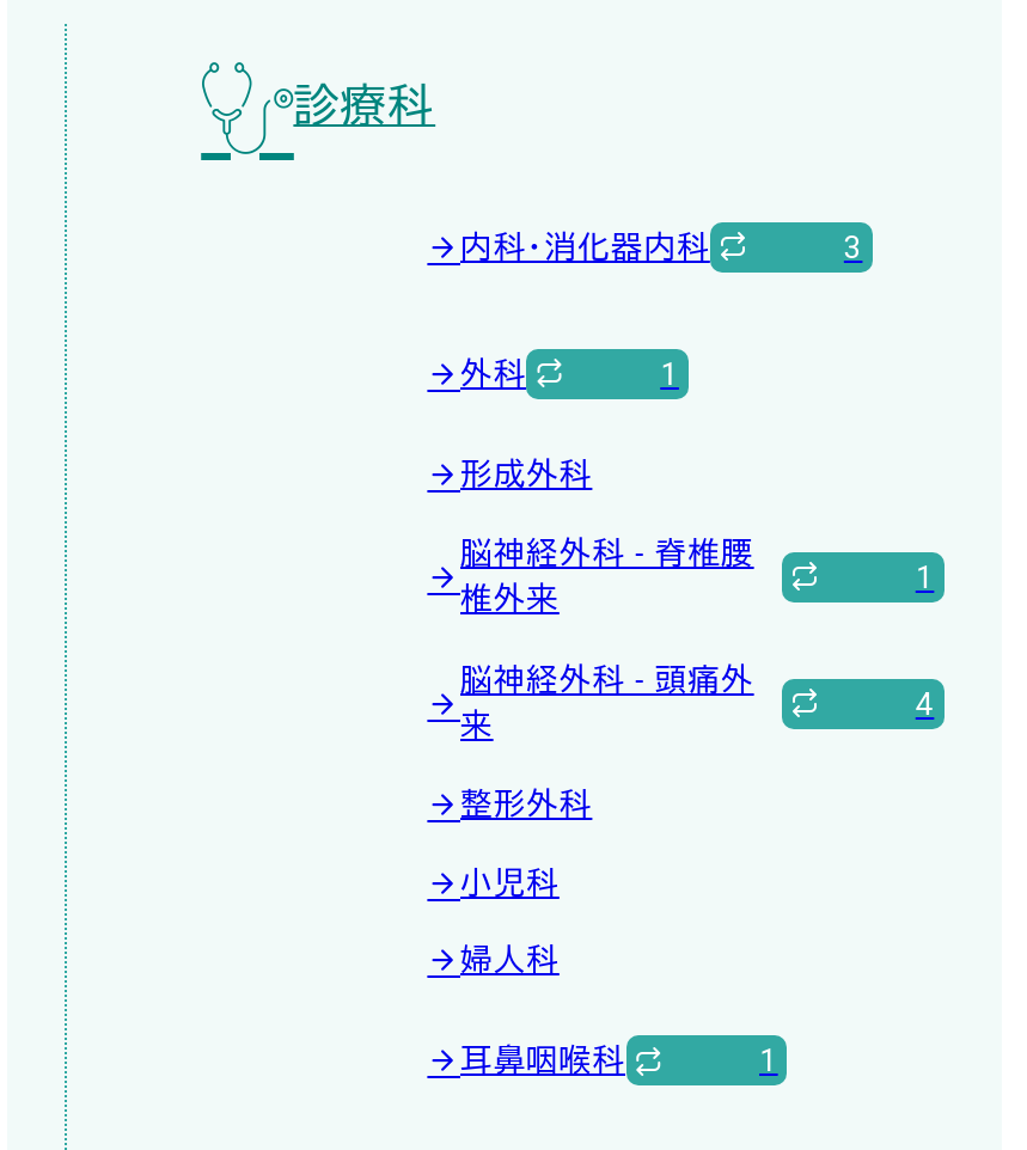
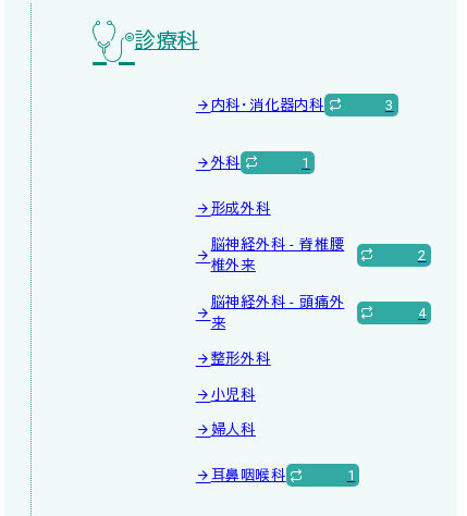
- 1
+ 2
